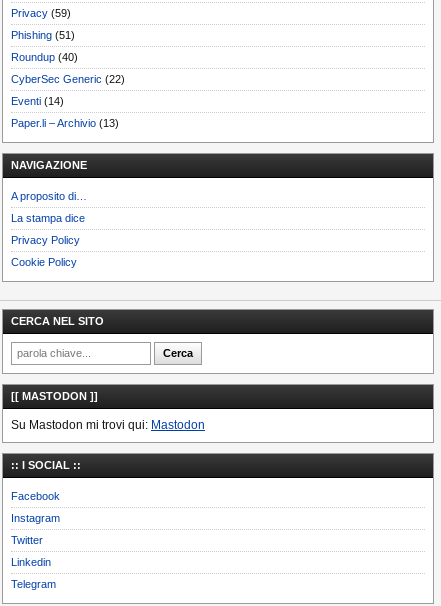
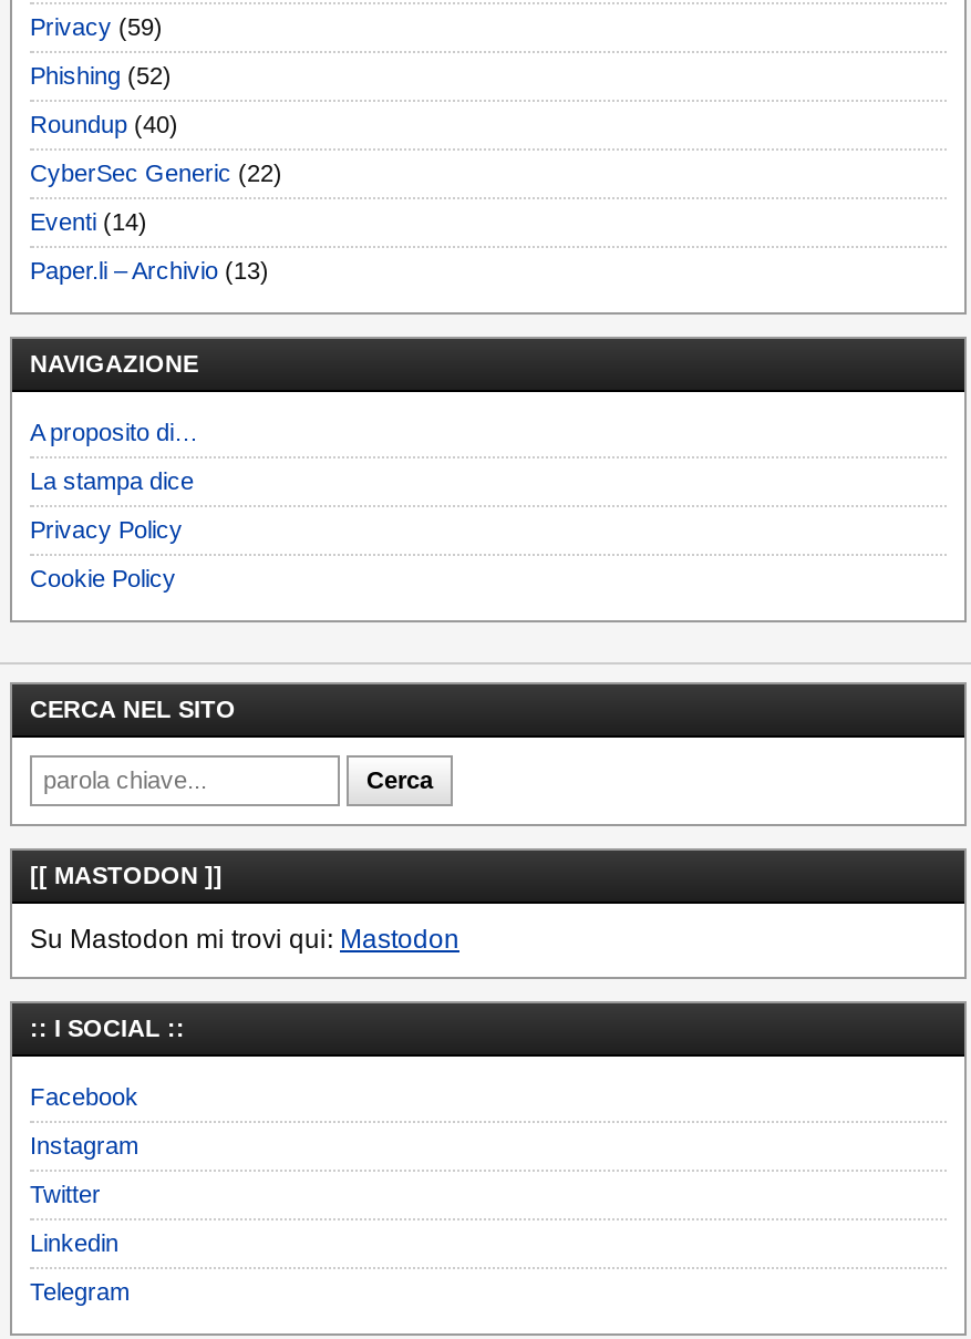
- Phishing (51)
+ Phishing (52)
